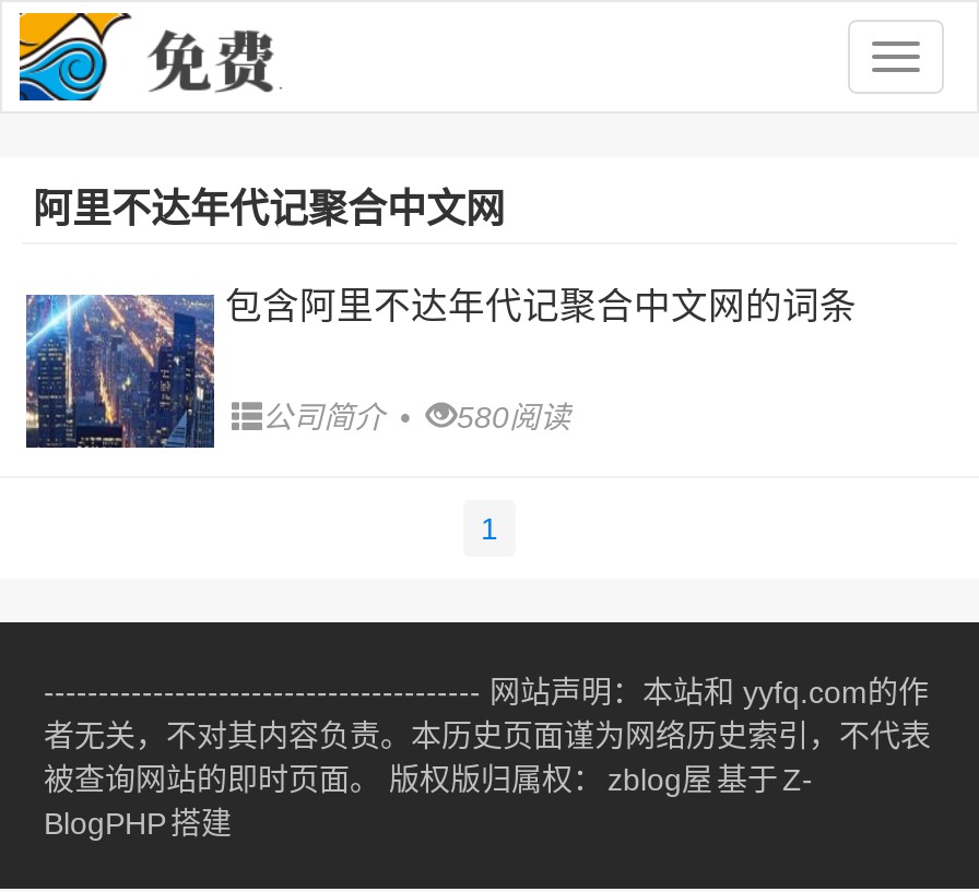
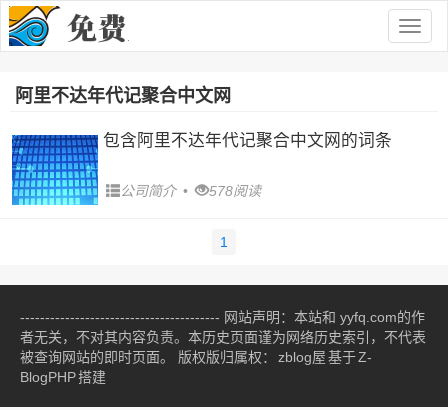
- [image]
- 公司简介 • 580阅读
+ [image]
+ 公司简介 • 578阅读
